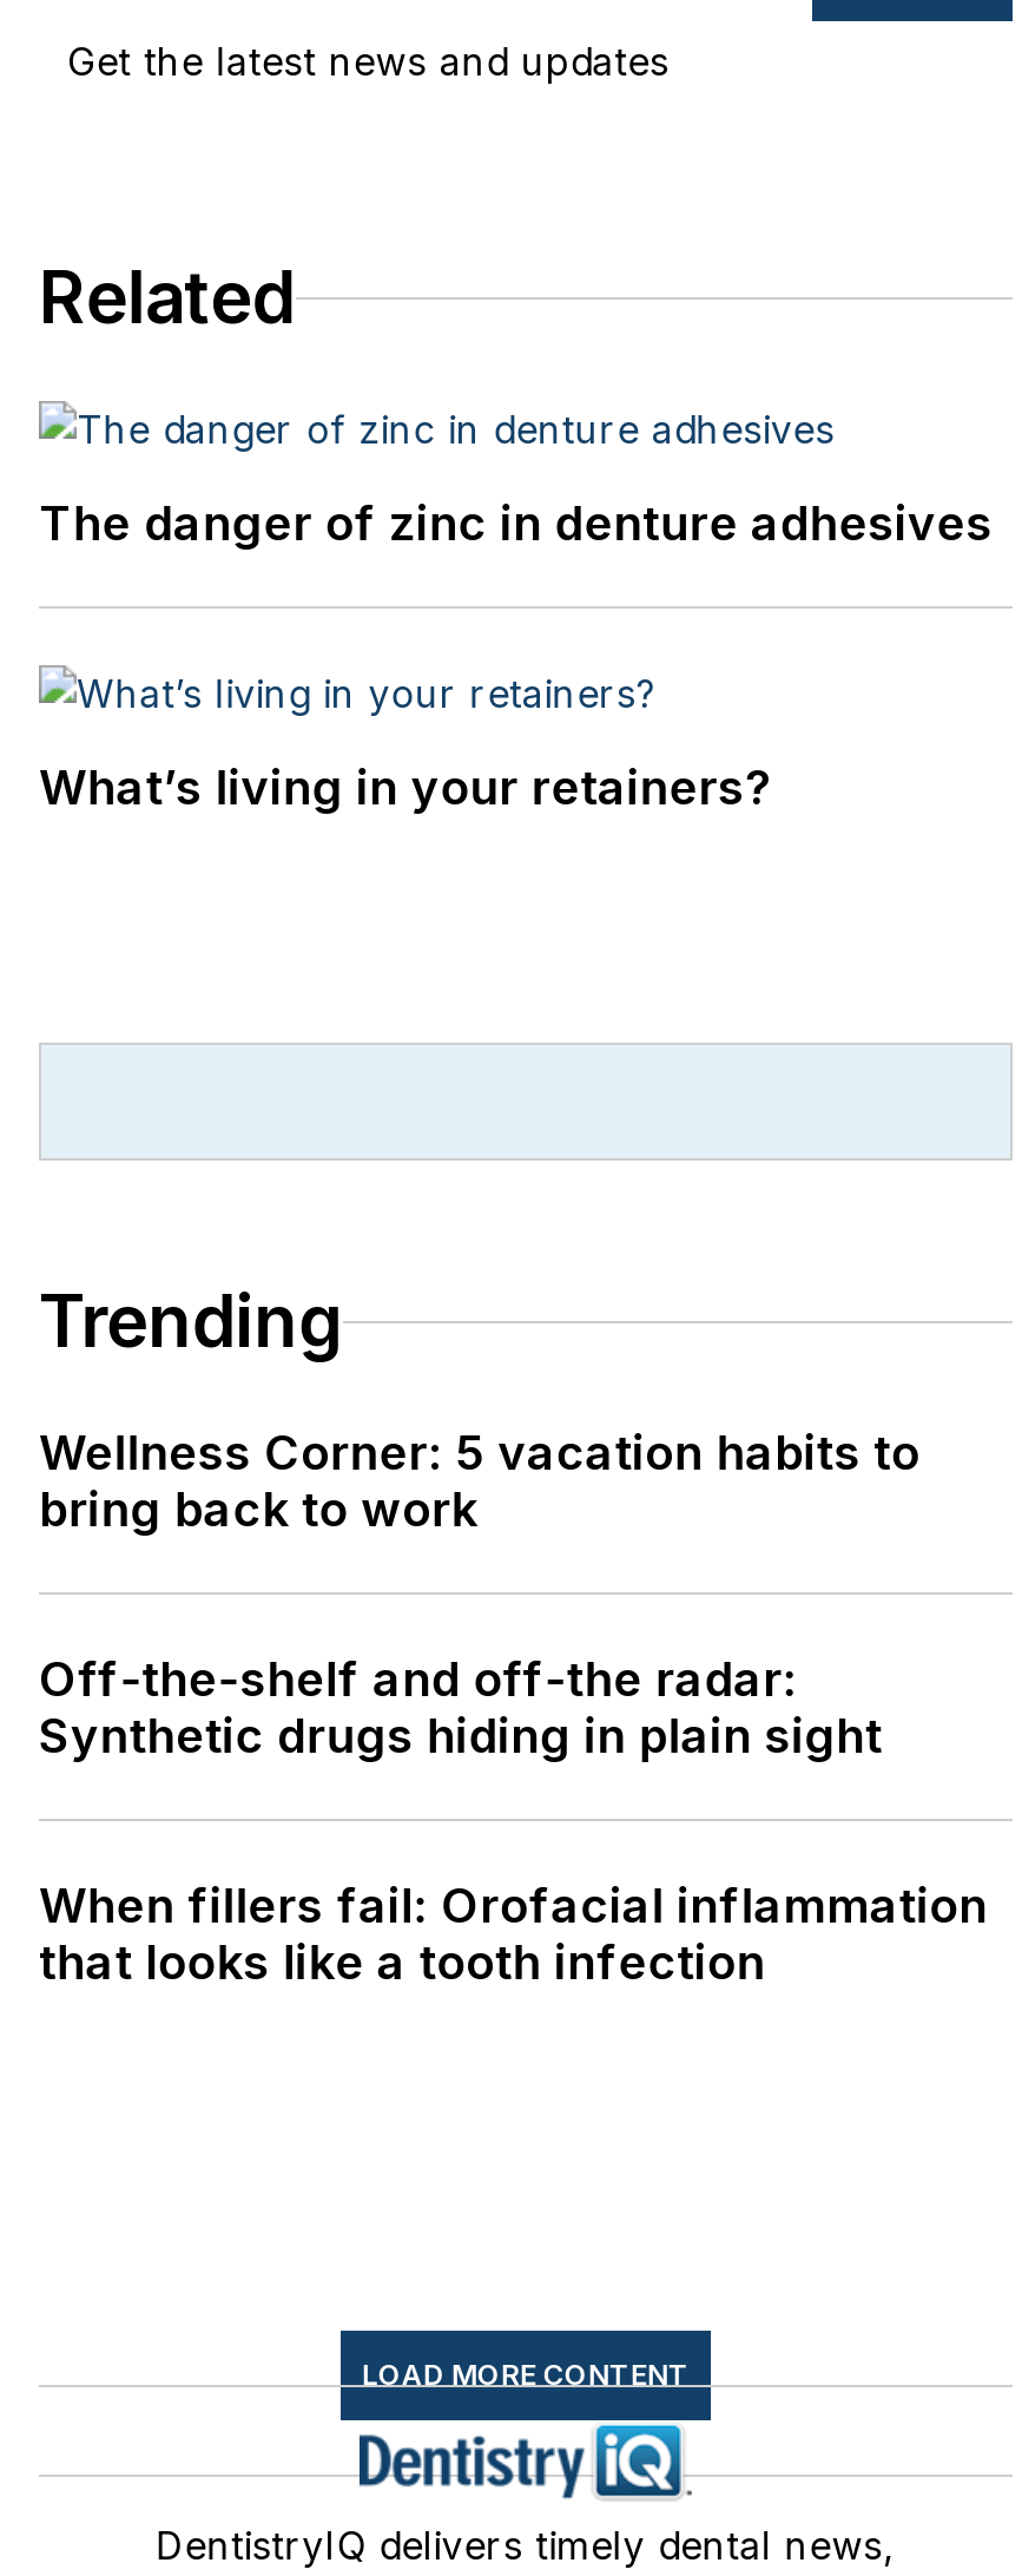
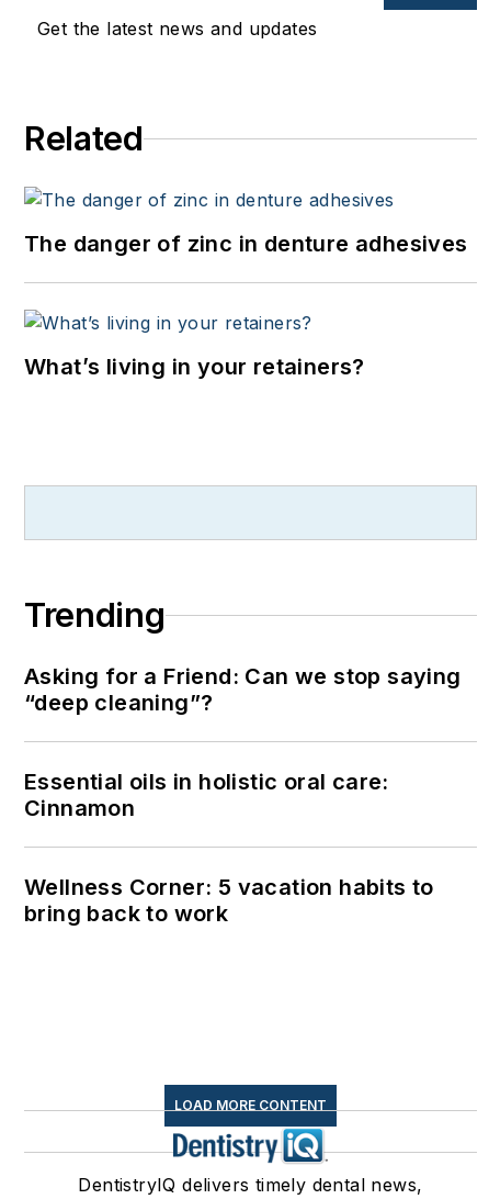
+ Asking for a Friend: Can we stop saying
+ “deep cleaning”?
+ Essential oils in holistic oral care:
+ Cinnamon

moved down: Wellness Corner: 5 vacation habits to | bring back to work

- Off-the-shelf and off-the radar:
- Synthetic drugs hiding in plain sight
- When fillers fail: Orofacial inflammation
- that looks like a tooth infection
